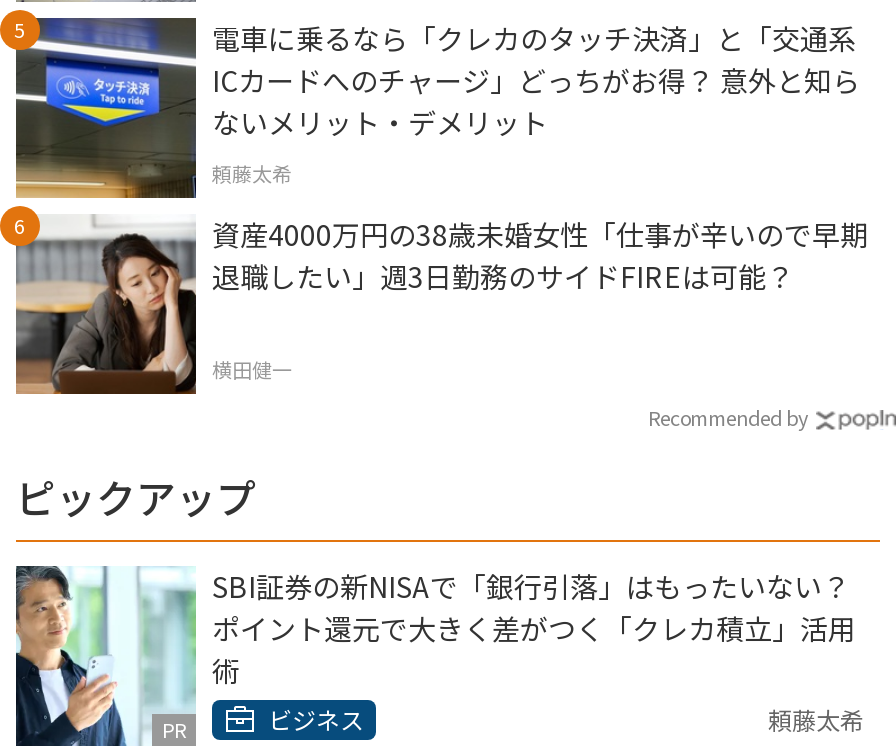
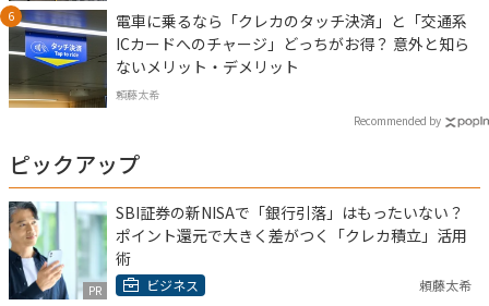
- [image]
- 資産4000万円の38歳未婚女性「仕事が辛いので早期
- 退職したい」週3日勤務のサイドFIREは可能？
- 横田健一
